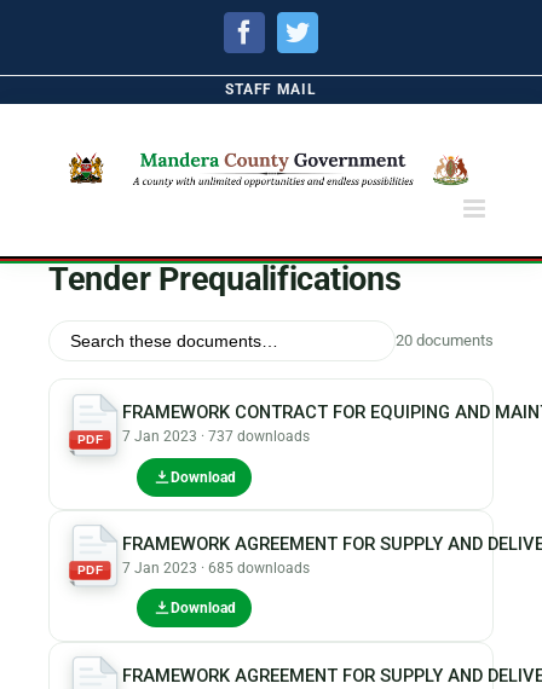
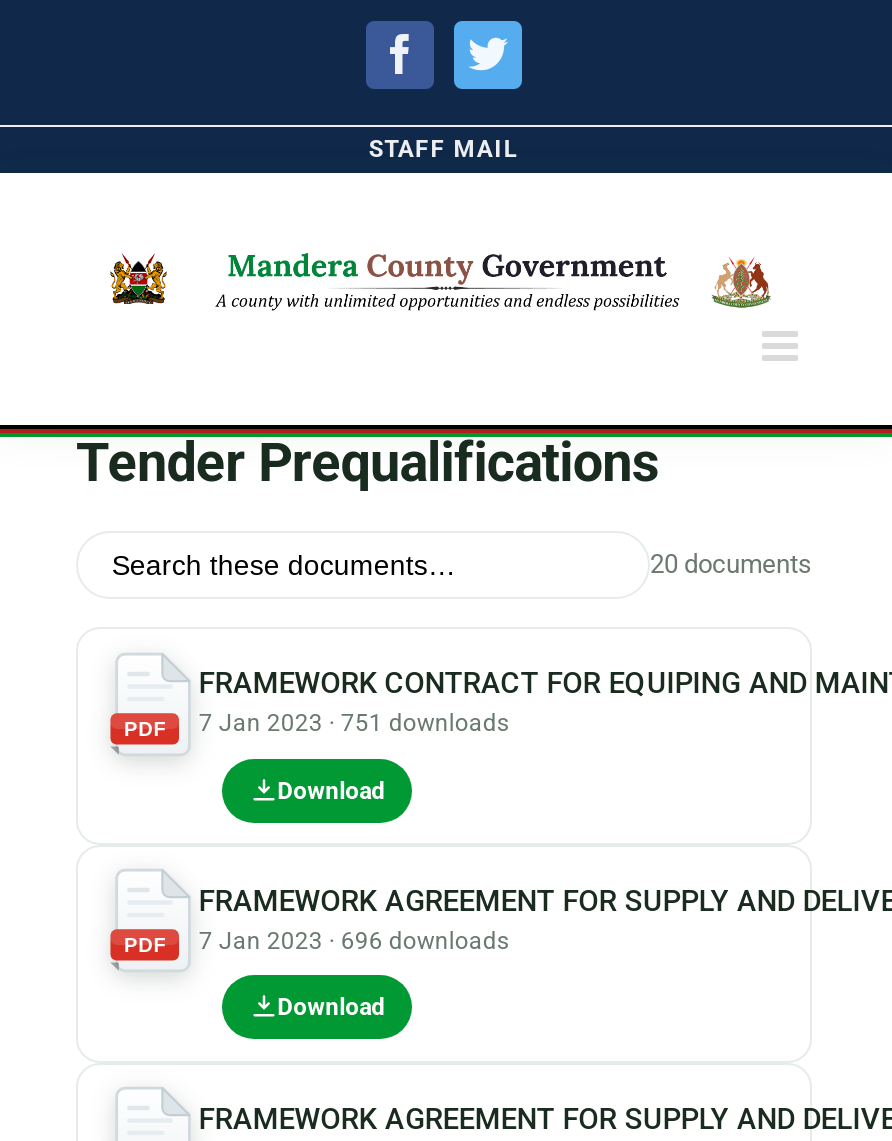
- 7 Jan 2023 · 737 downloads
+ 7 Jan 2023 · 751 downloads

- 7 Jan 2023 · 685 downloads
+ 7 Jan 2023 · 696 downloads
